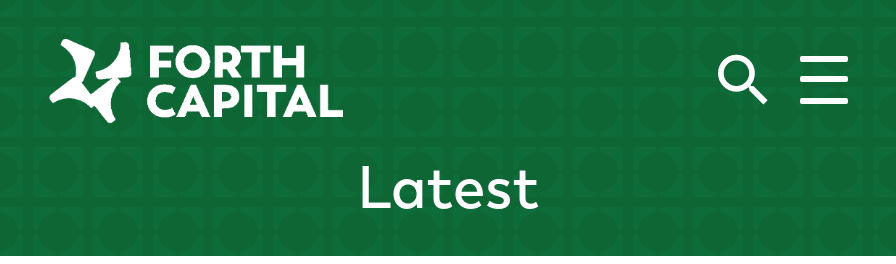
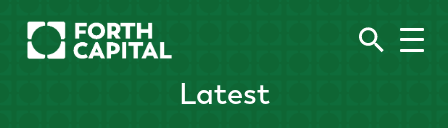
- [image]
+ [image]
